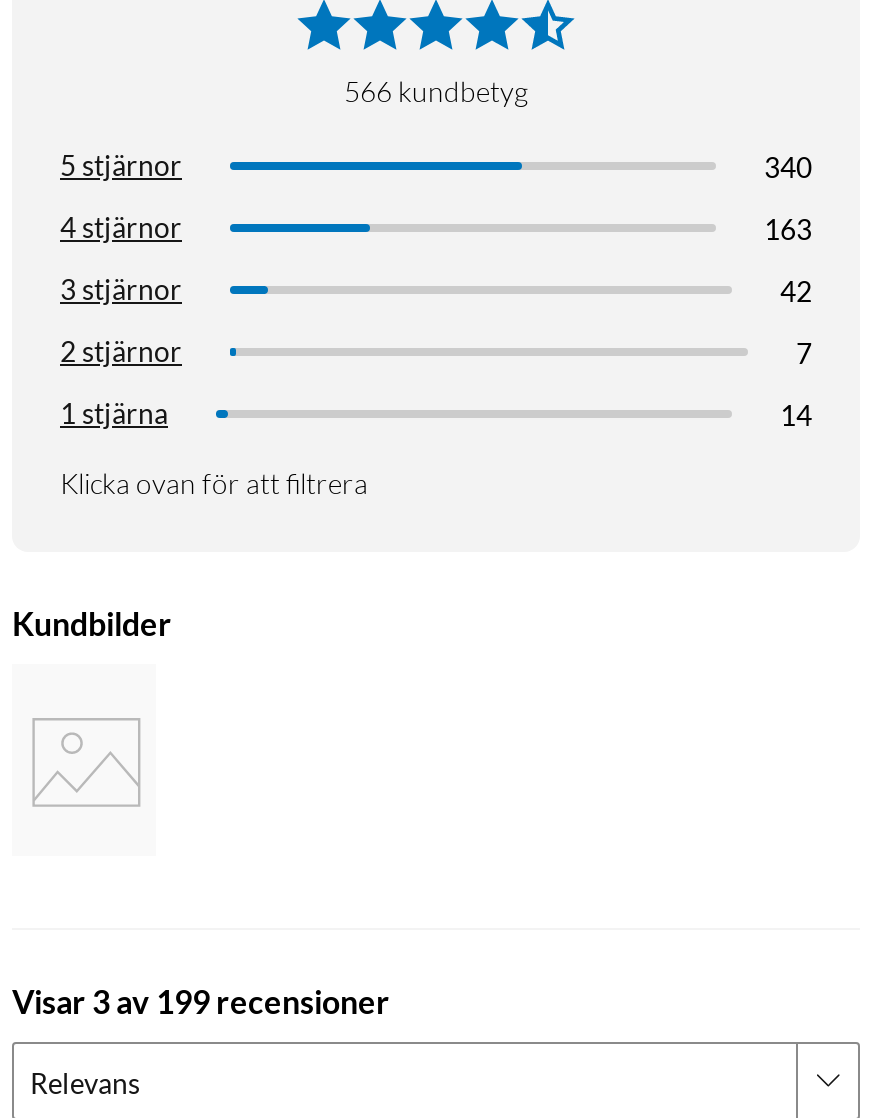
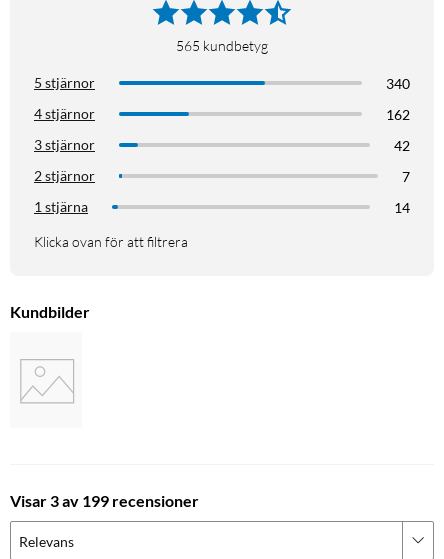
- 566 kundbetyg
+ 565 kundbetyg

- 163
+ 162
